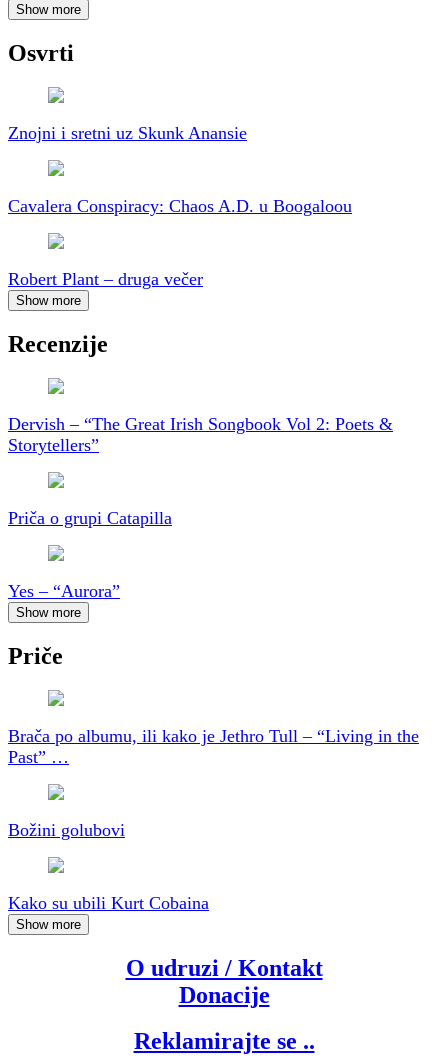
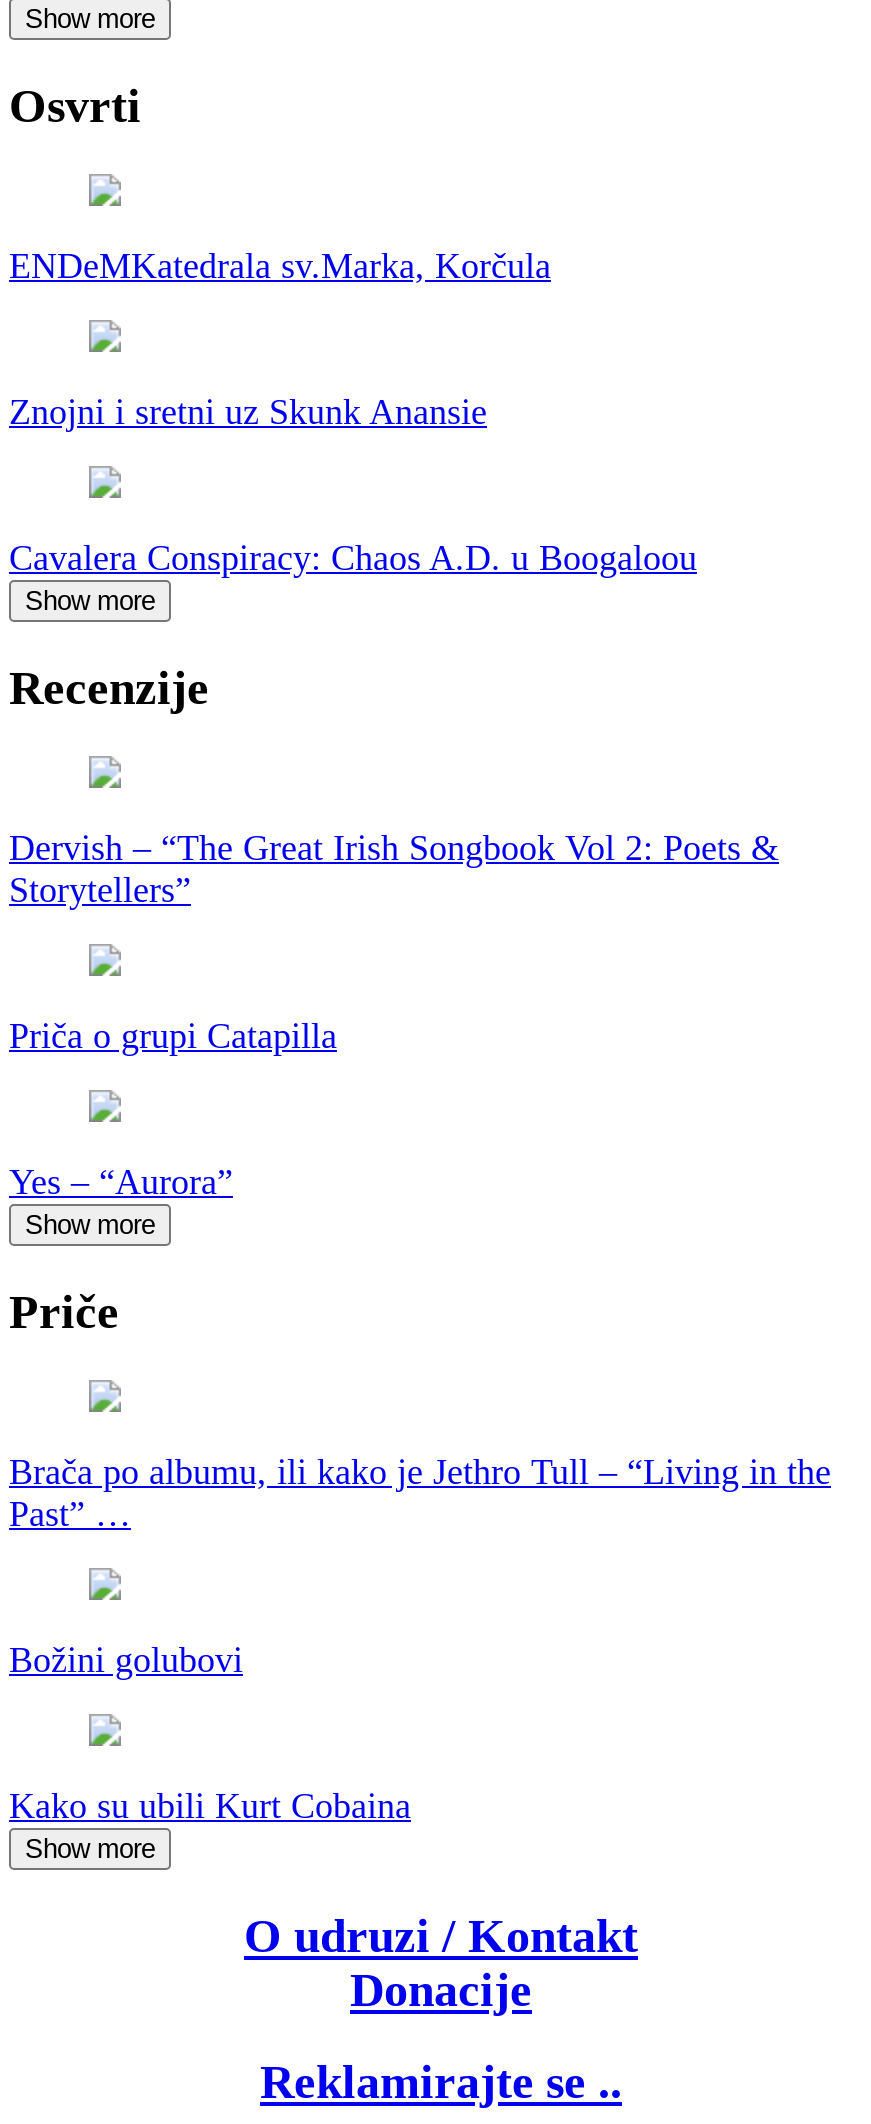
+ ENDeMKatedrala sv.Marka, Korčula

moved down: Znojni i sretni uz Skunk Anansie | Cavalera Conspiracy: Chaos A.D. u Boogaloou

- Robert Plant – druga večer
